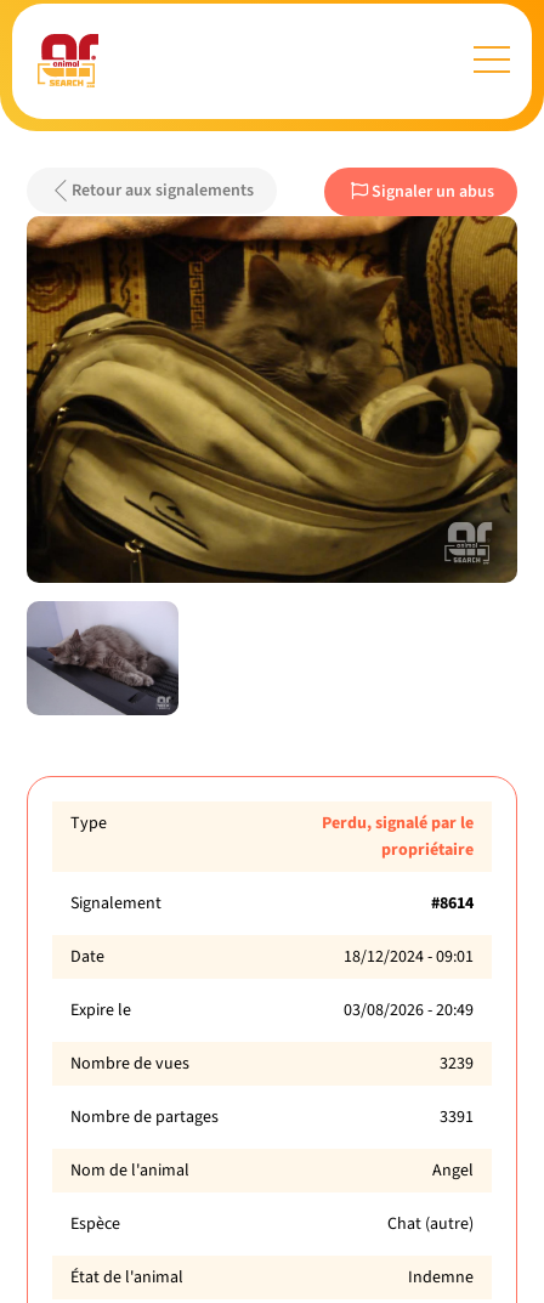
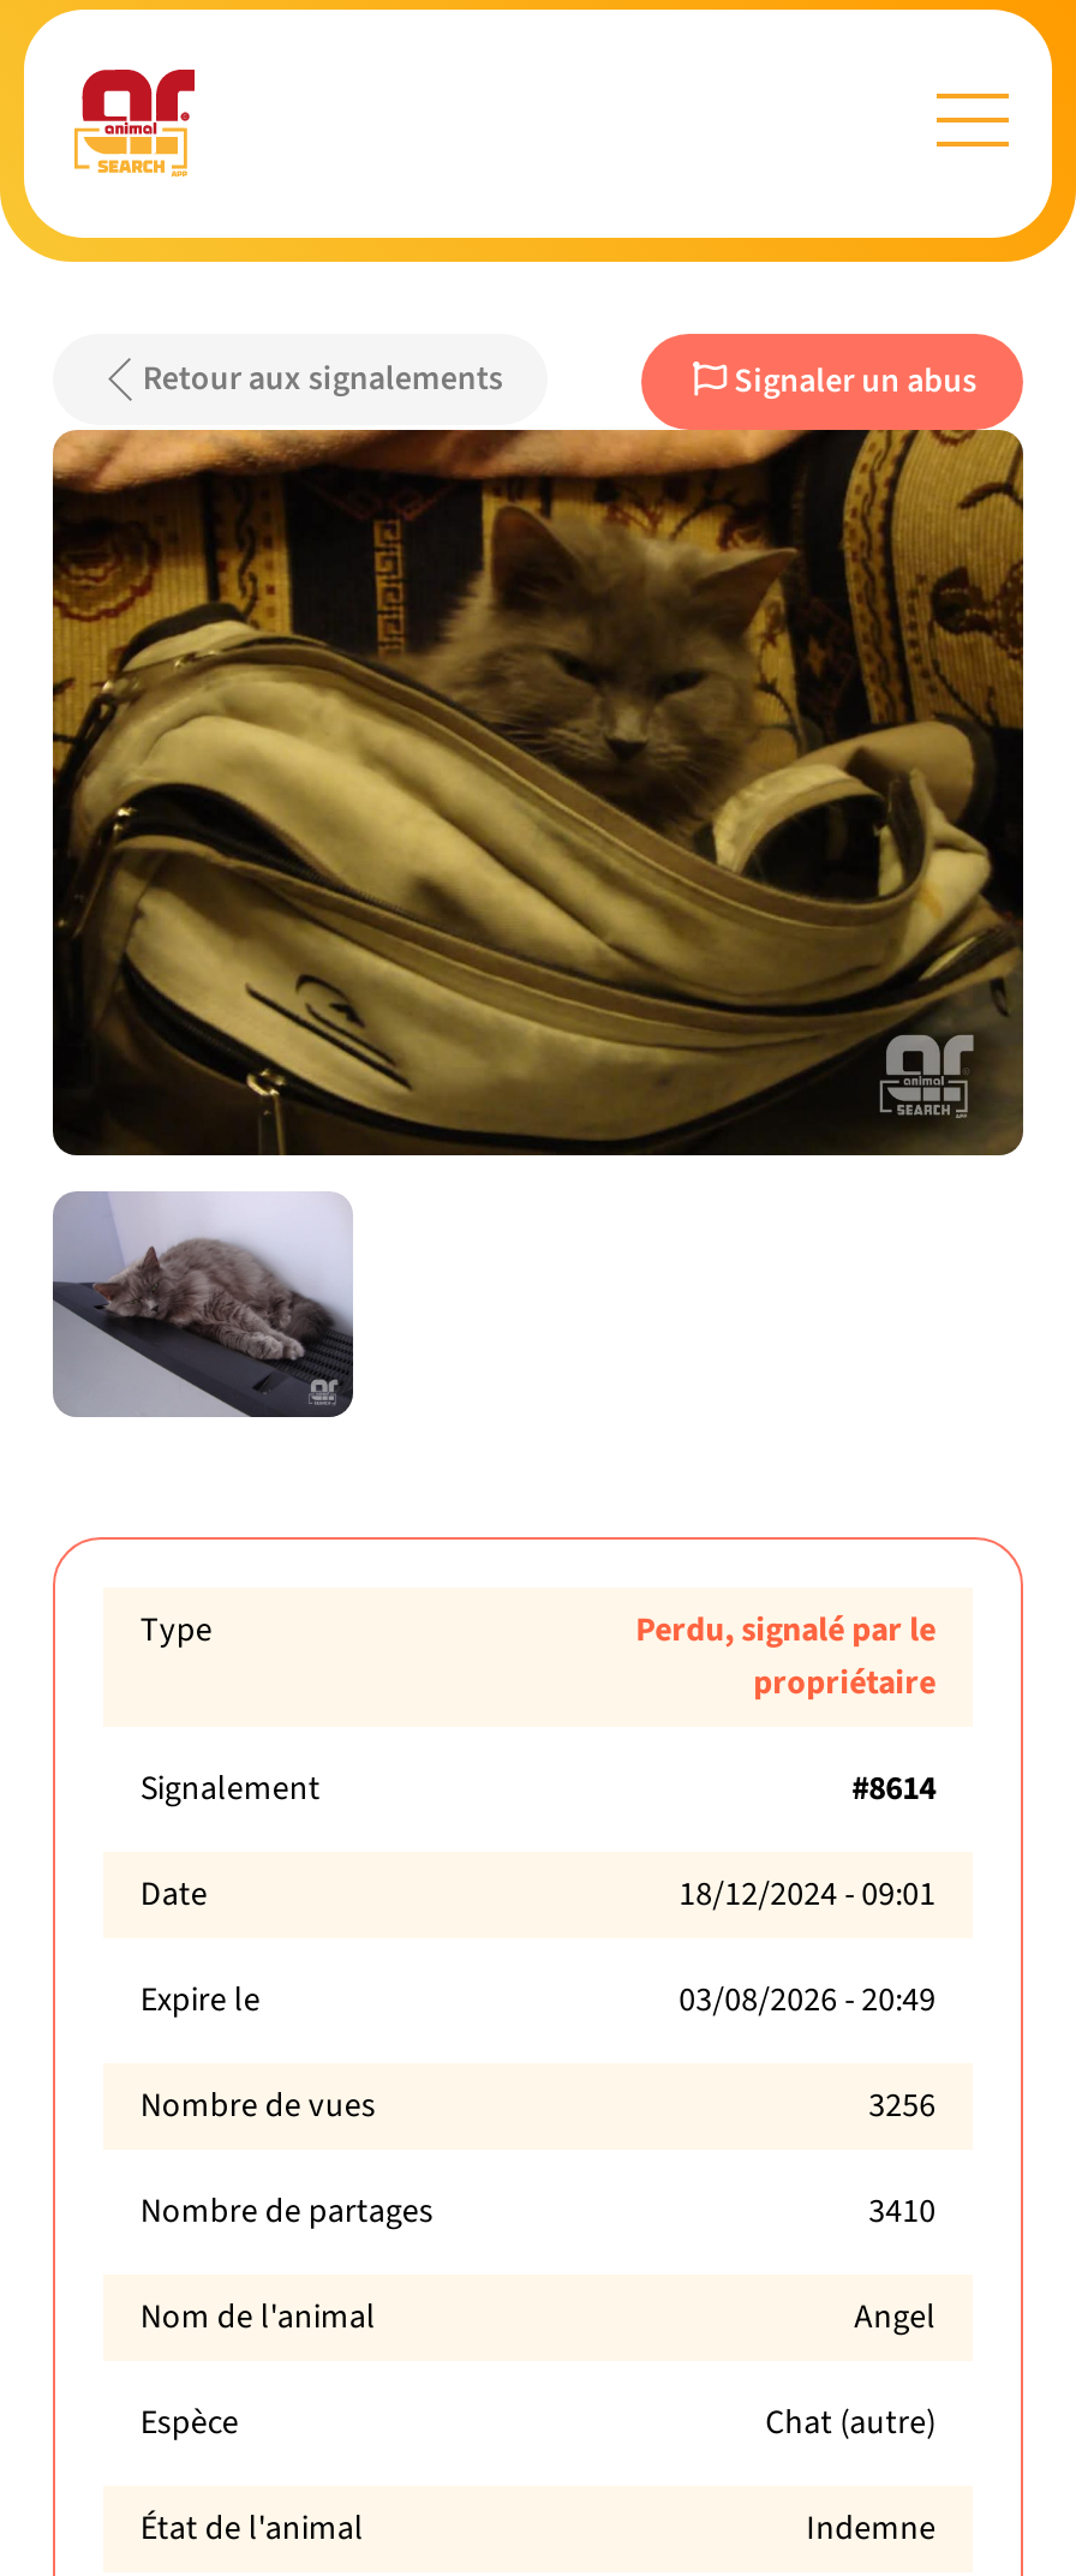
- 3239
+ 3256

- 3391
+ 3410
